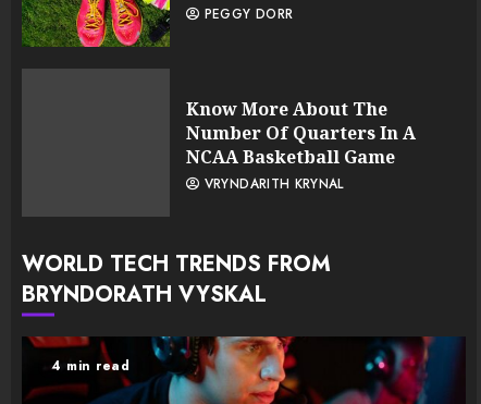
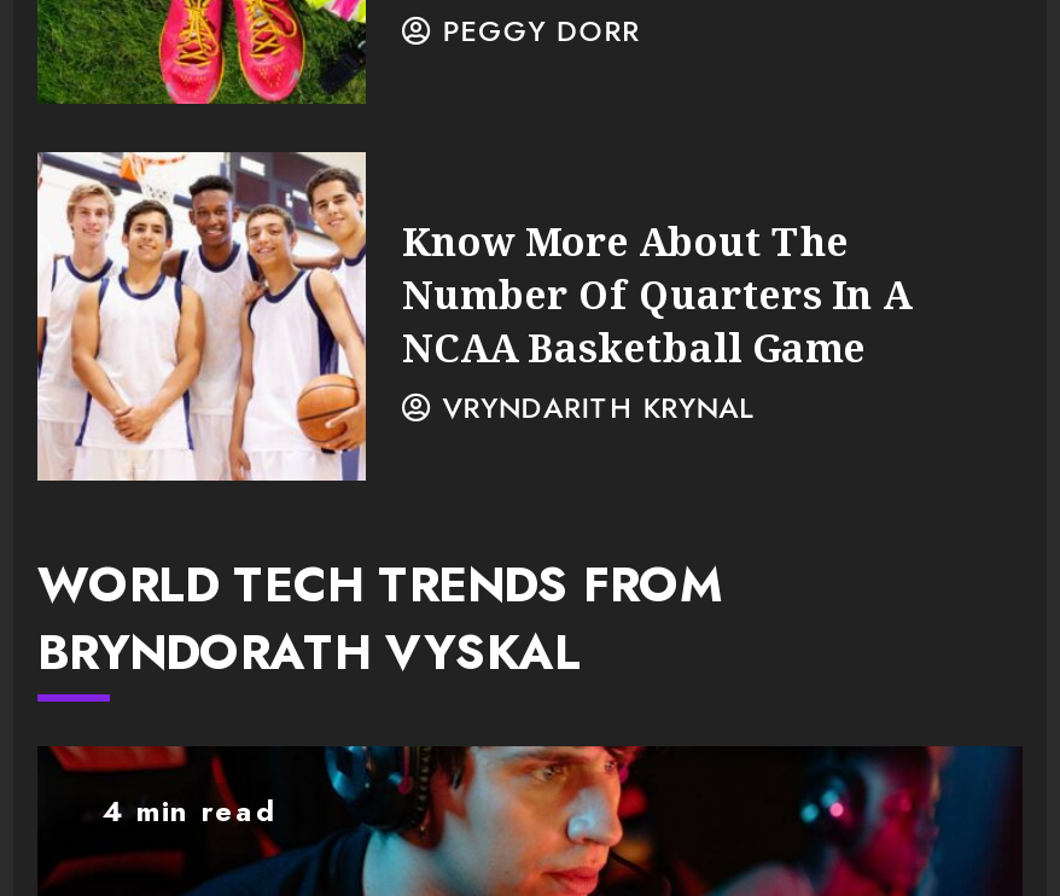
+ [image]
